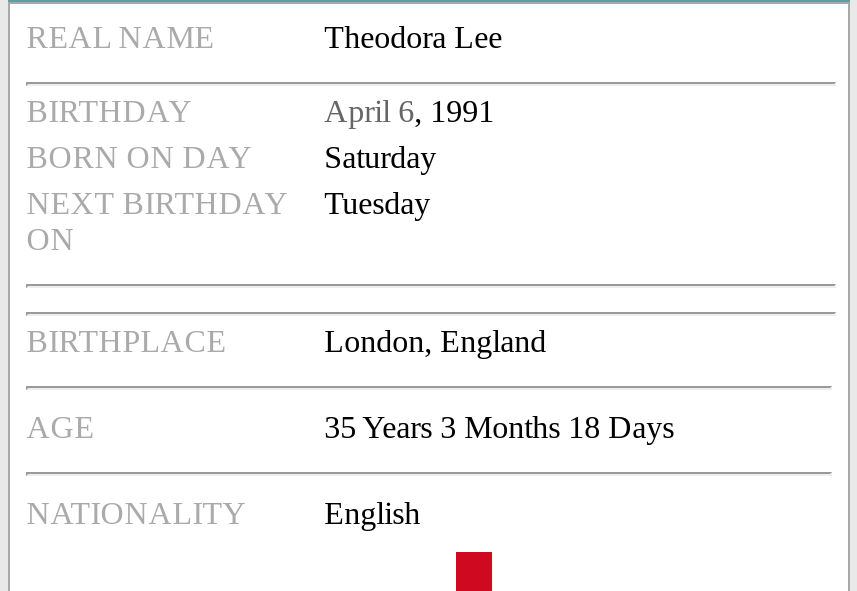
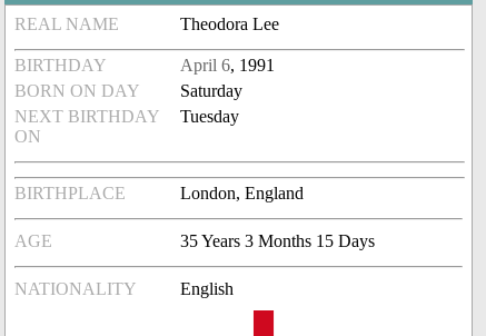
- 35 Years 3 Months 18 Days
+ 35 Years 3 Months 15 Days
